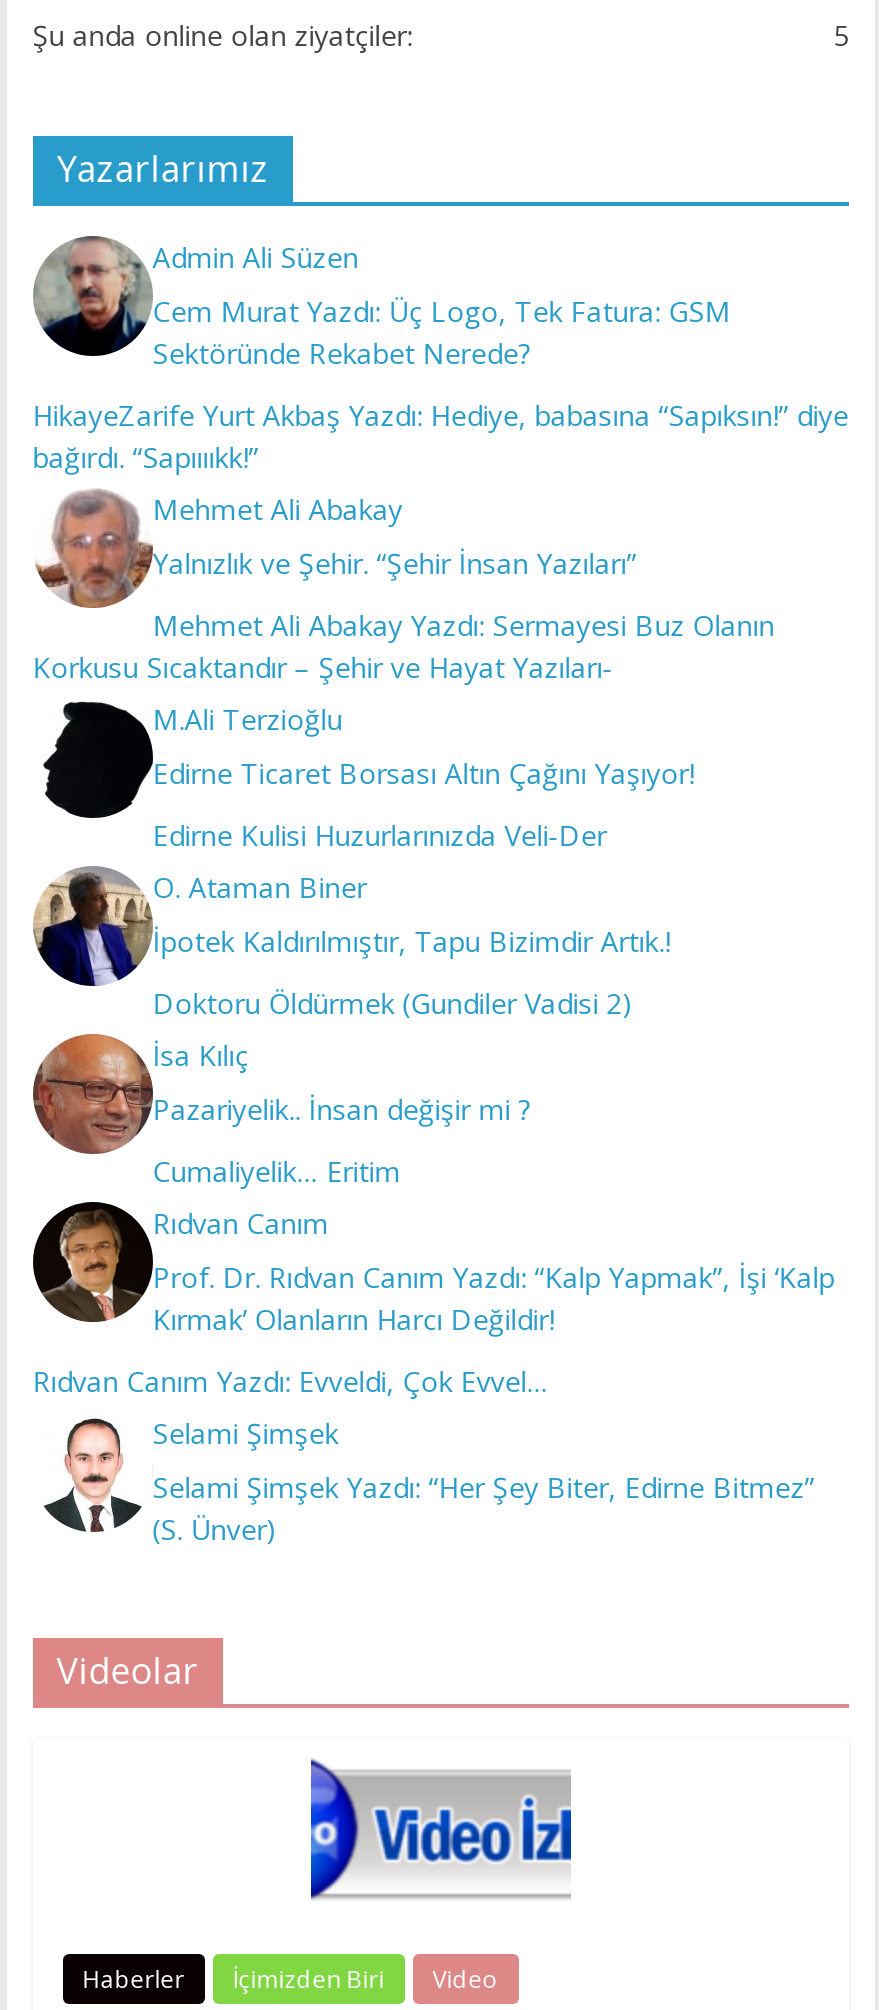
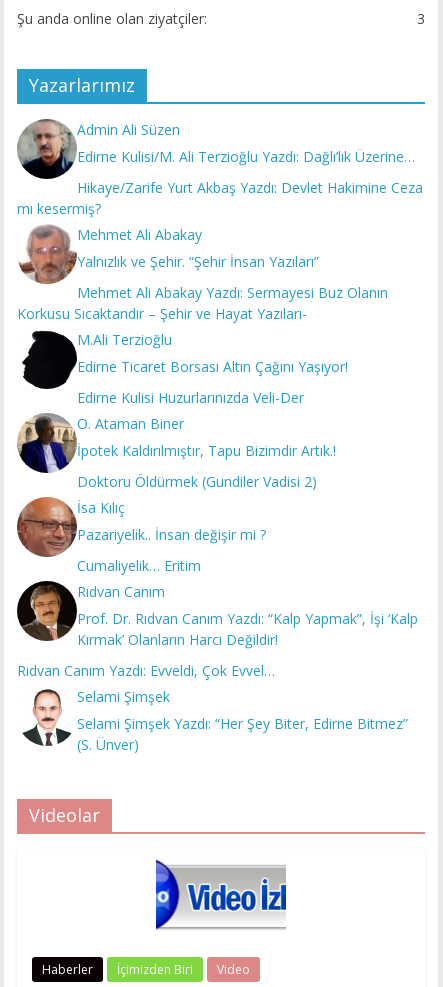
- 5
+ 3

- Cem Murat Yazdı: Üç Logo, Tek Fatura: GSM
- Sektöründe Rekabet Nerede?
+ Edirne Kulisi/M. Ali Terzioğlu Yazdı: Dağlı’lık Üzerine…

- HikayeZarife Yurt Akbaş Yazdı: Hediye, babasına “Sapıksın!” diye
- bağırdı. “Sapııııkk!”
+ Hikaye/Zarife Yurt Akbaş Yazdı: Devlet Hakimine Ceza
+ mı kesermiş?
